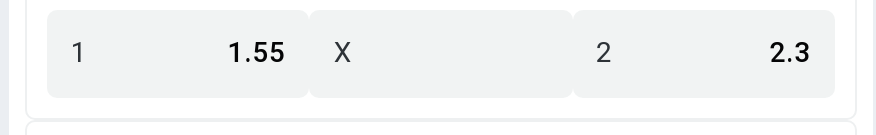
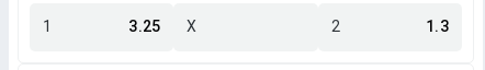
- 1.55 X
+ 3.25 X

- 2.3
+ 1.3
